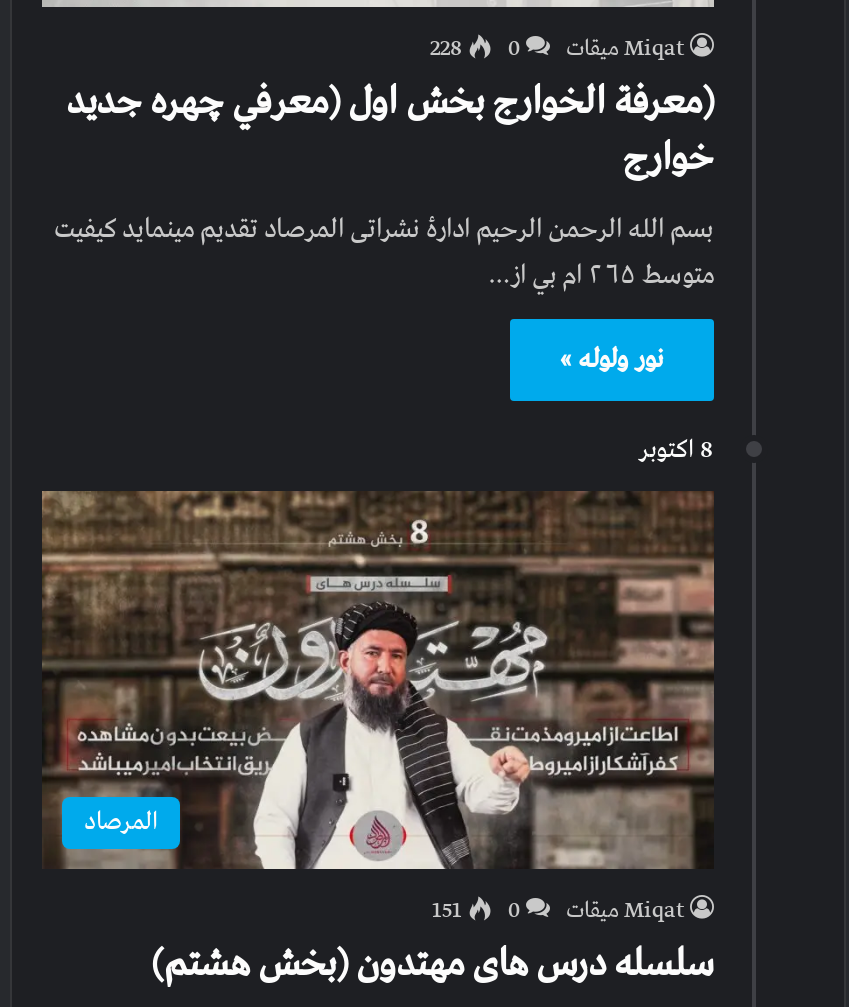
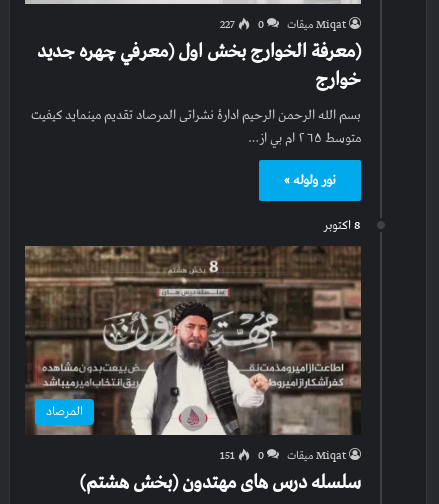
- 228 0
+ 227 0
